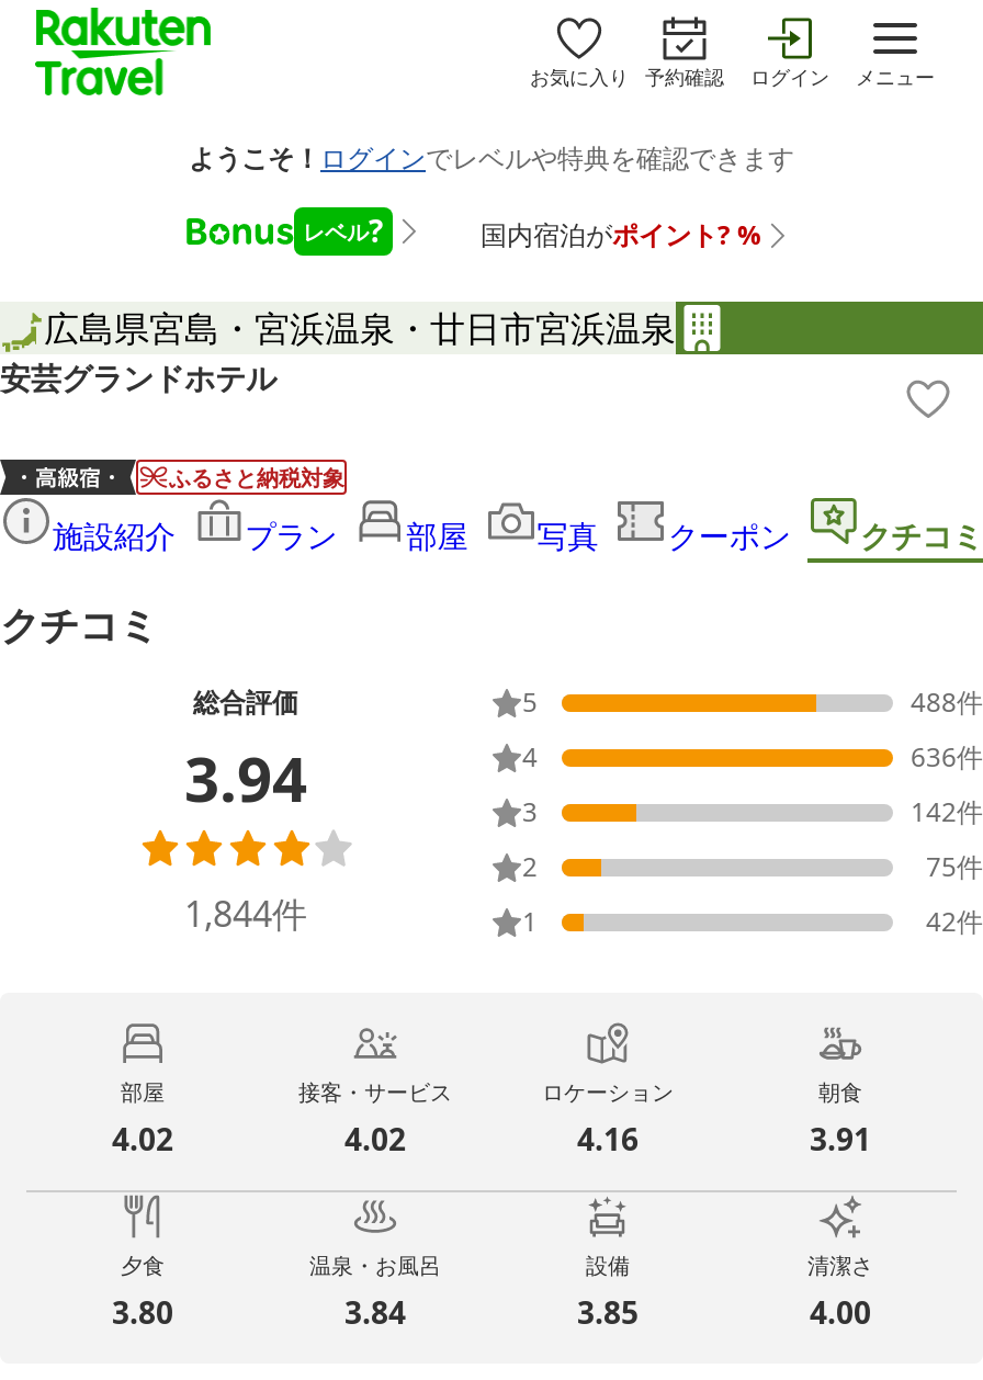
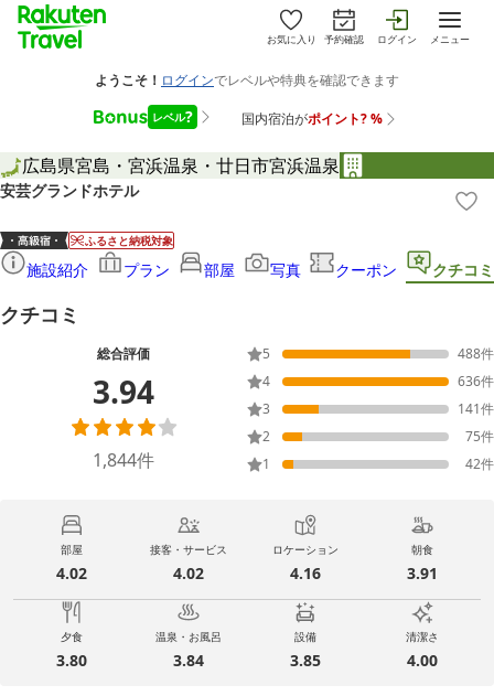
- 142件
+ 141件
